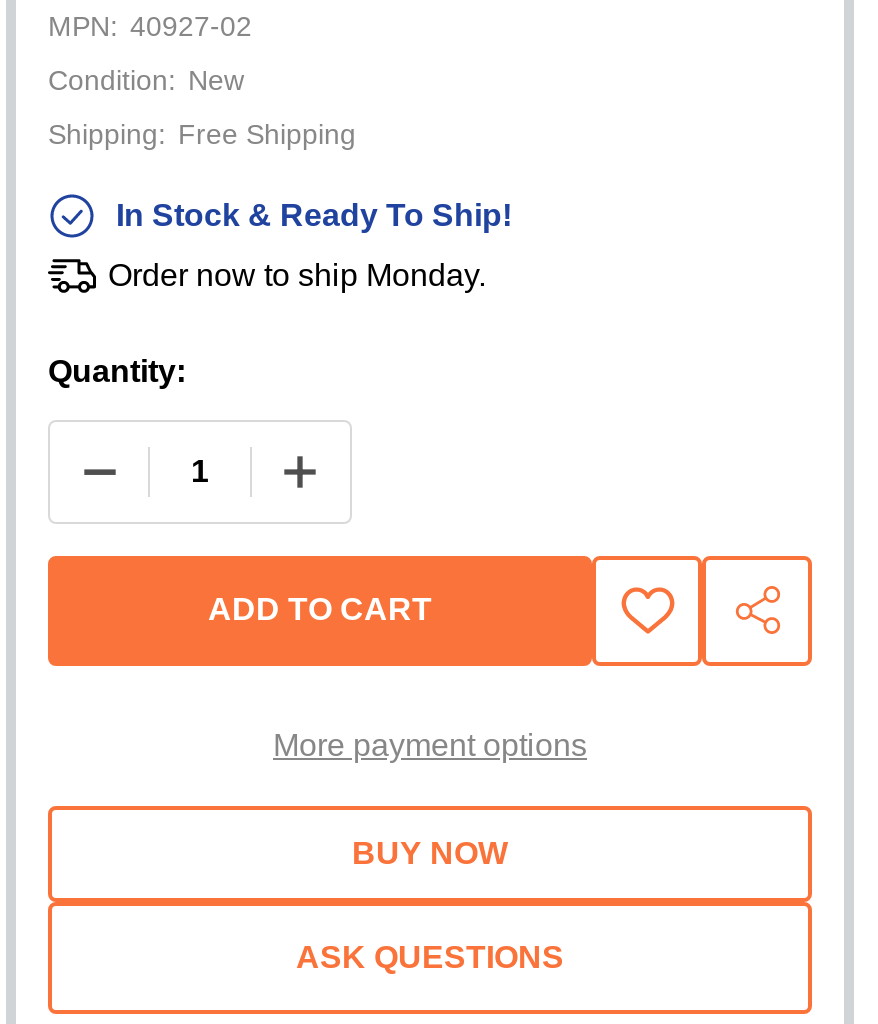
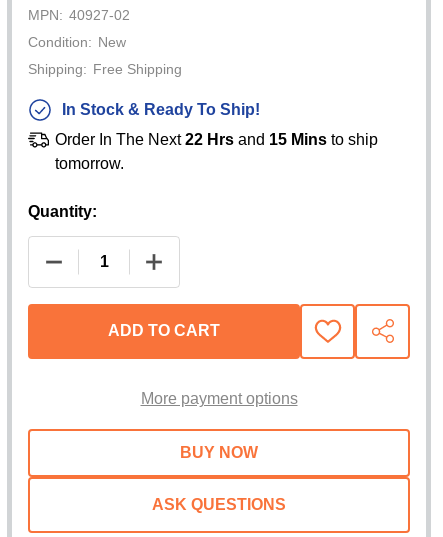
- Order now to ship Monday.
+ Order In The Next 22 Hrs and 15 Mins to ship
+ tomorrow.
